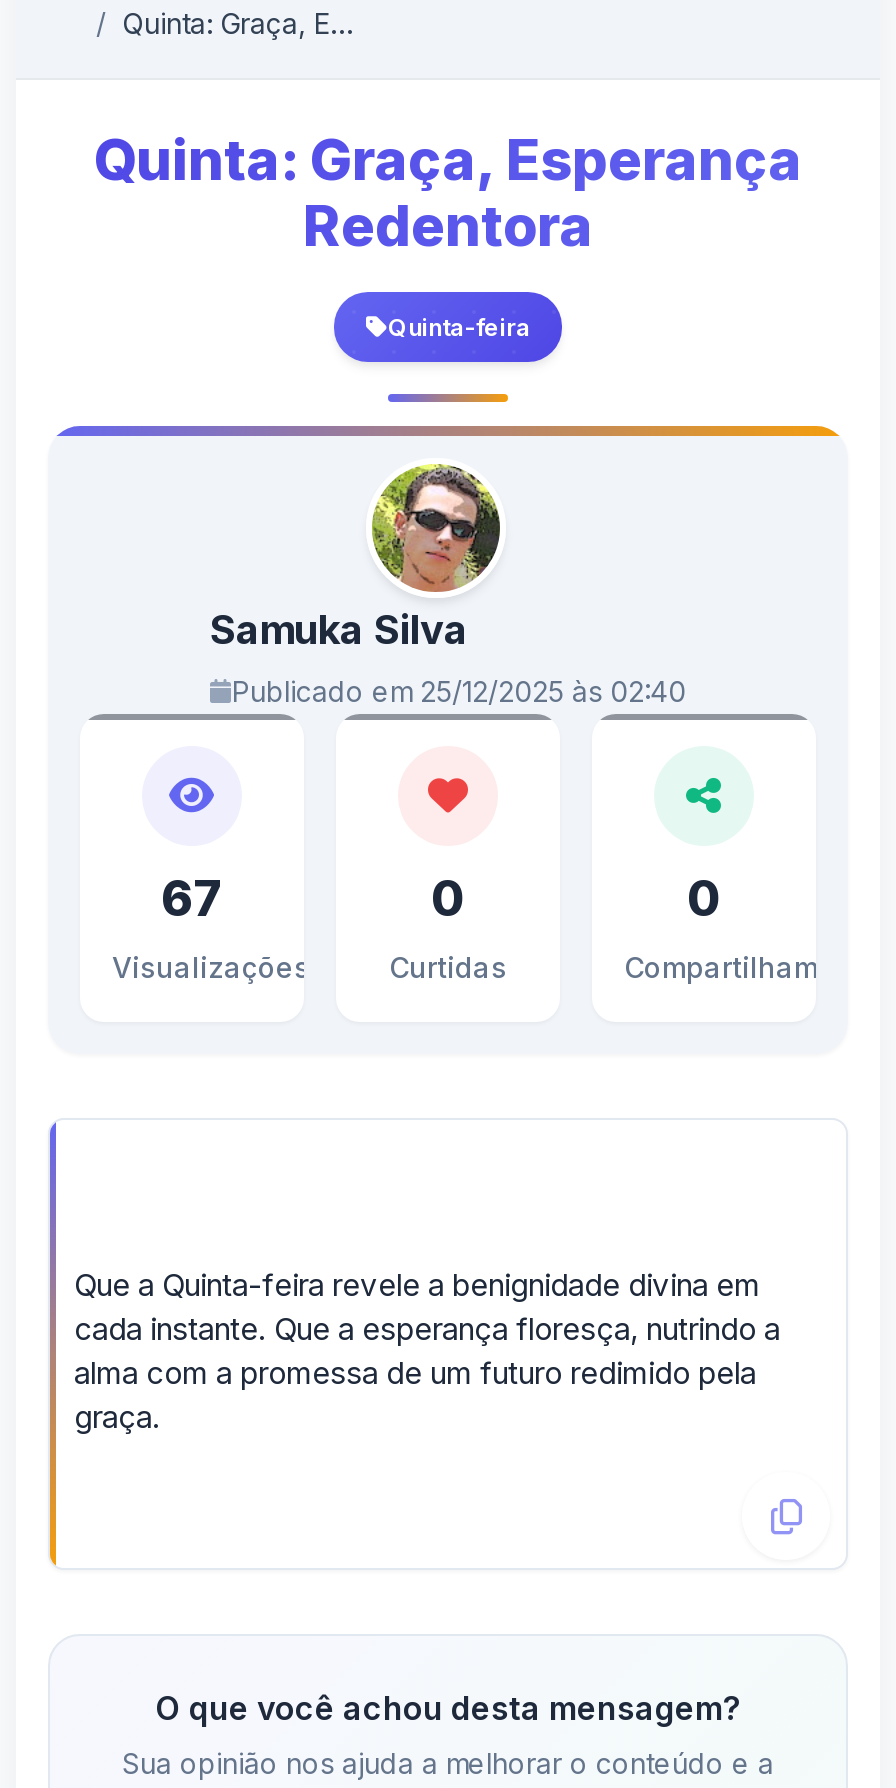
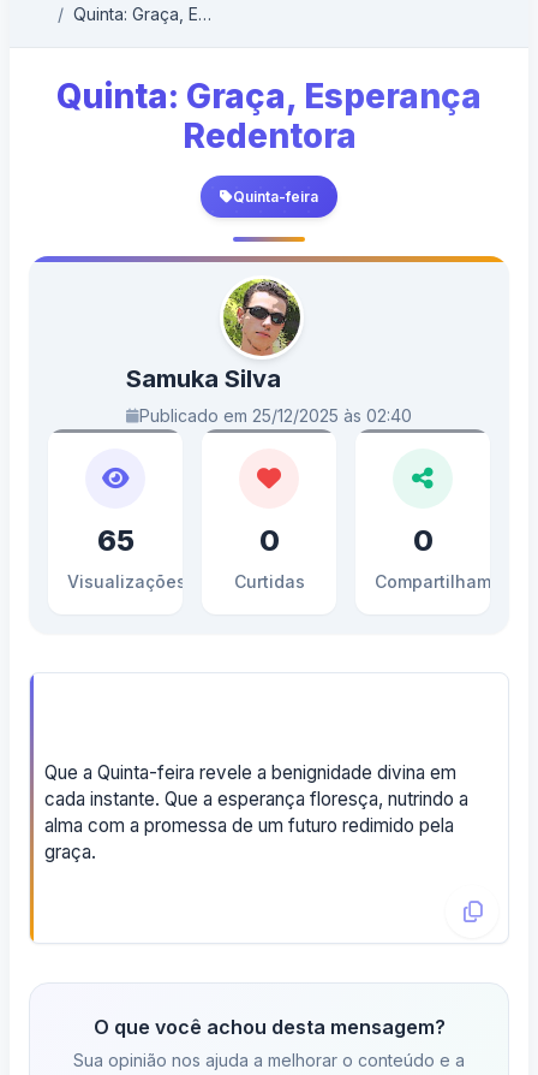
- 67
+ 65
